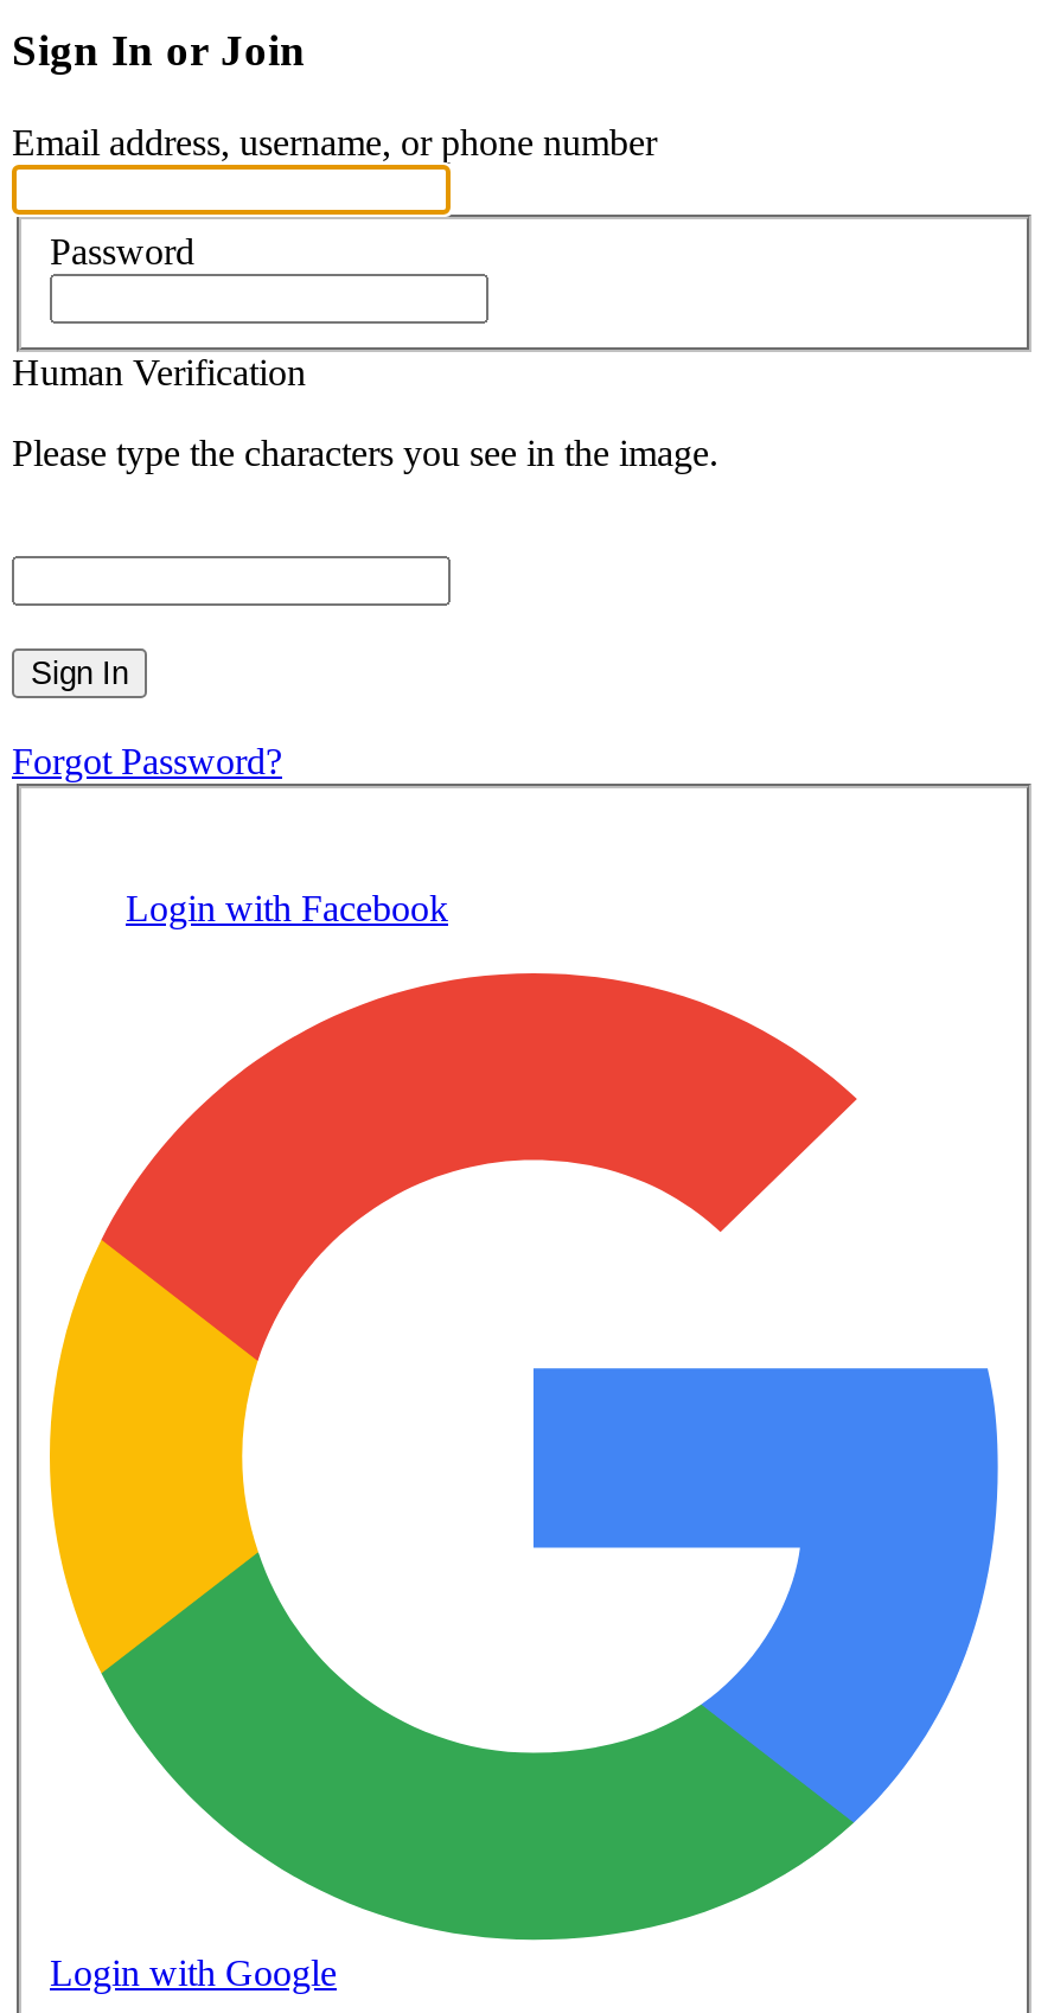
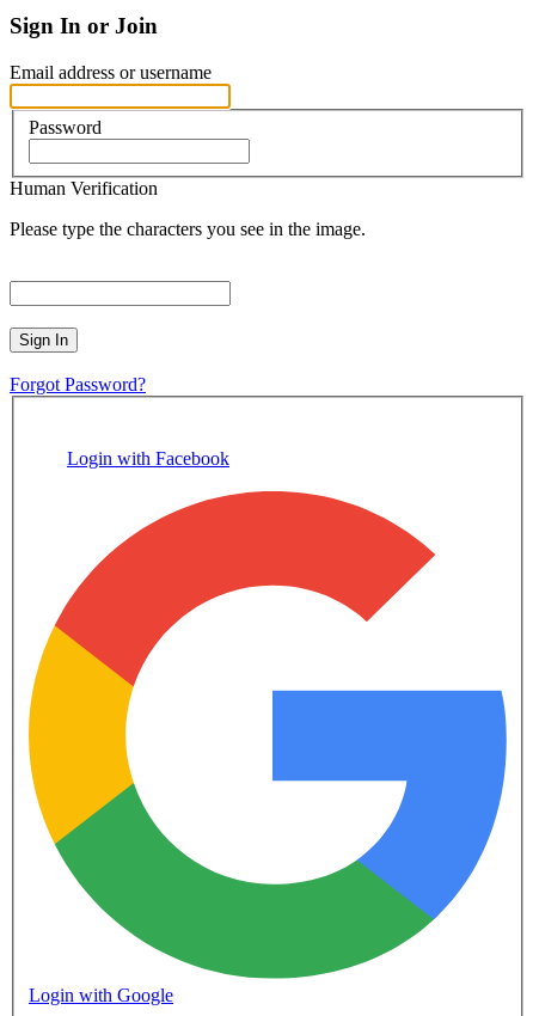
- Email address, username, or phone number
+ Email address or username
